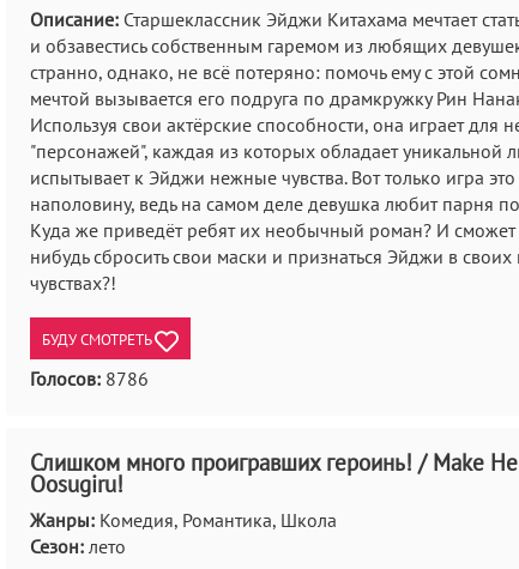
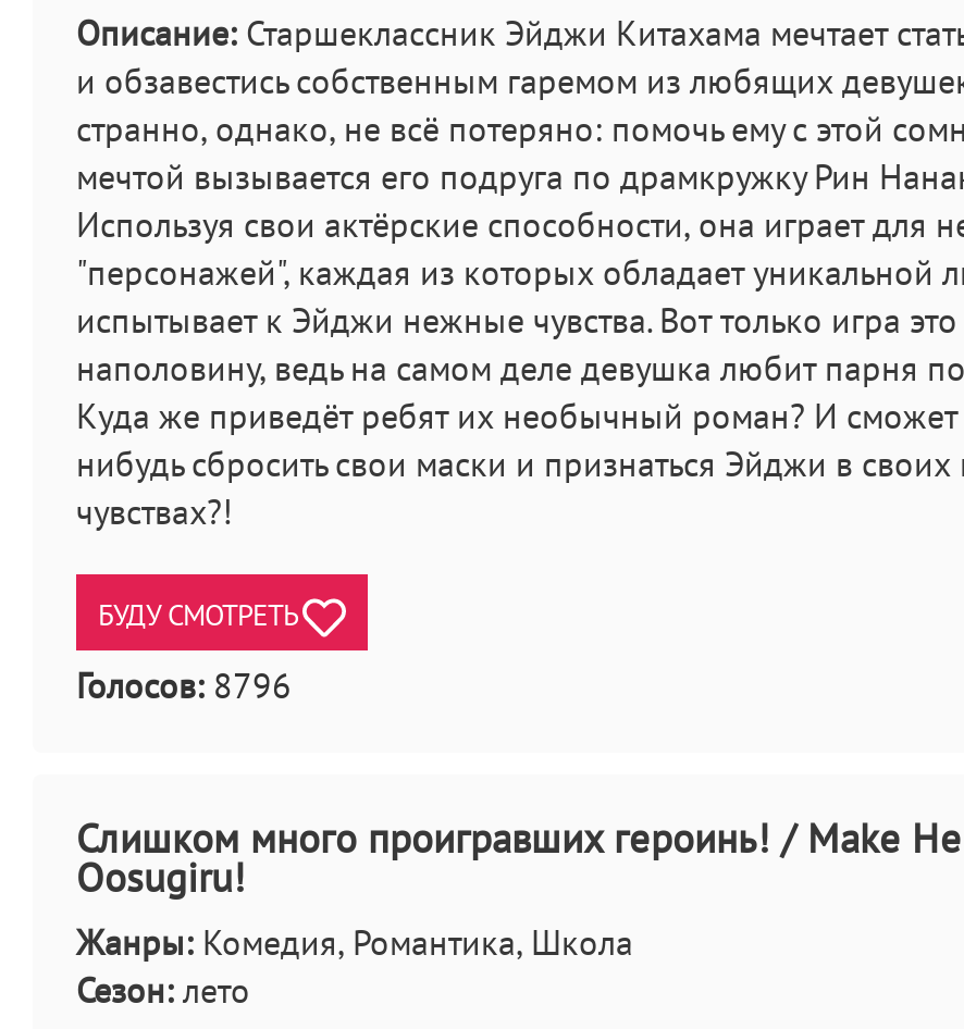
- Голосов: 8786
+ Голосов: 8796
